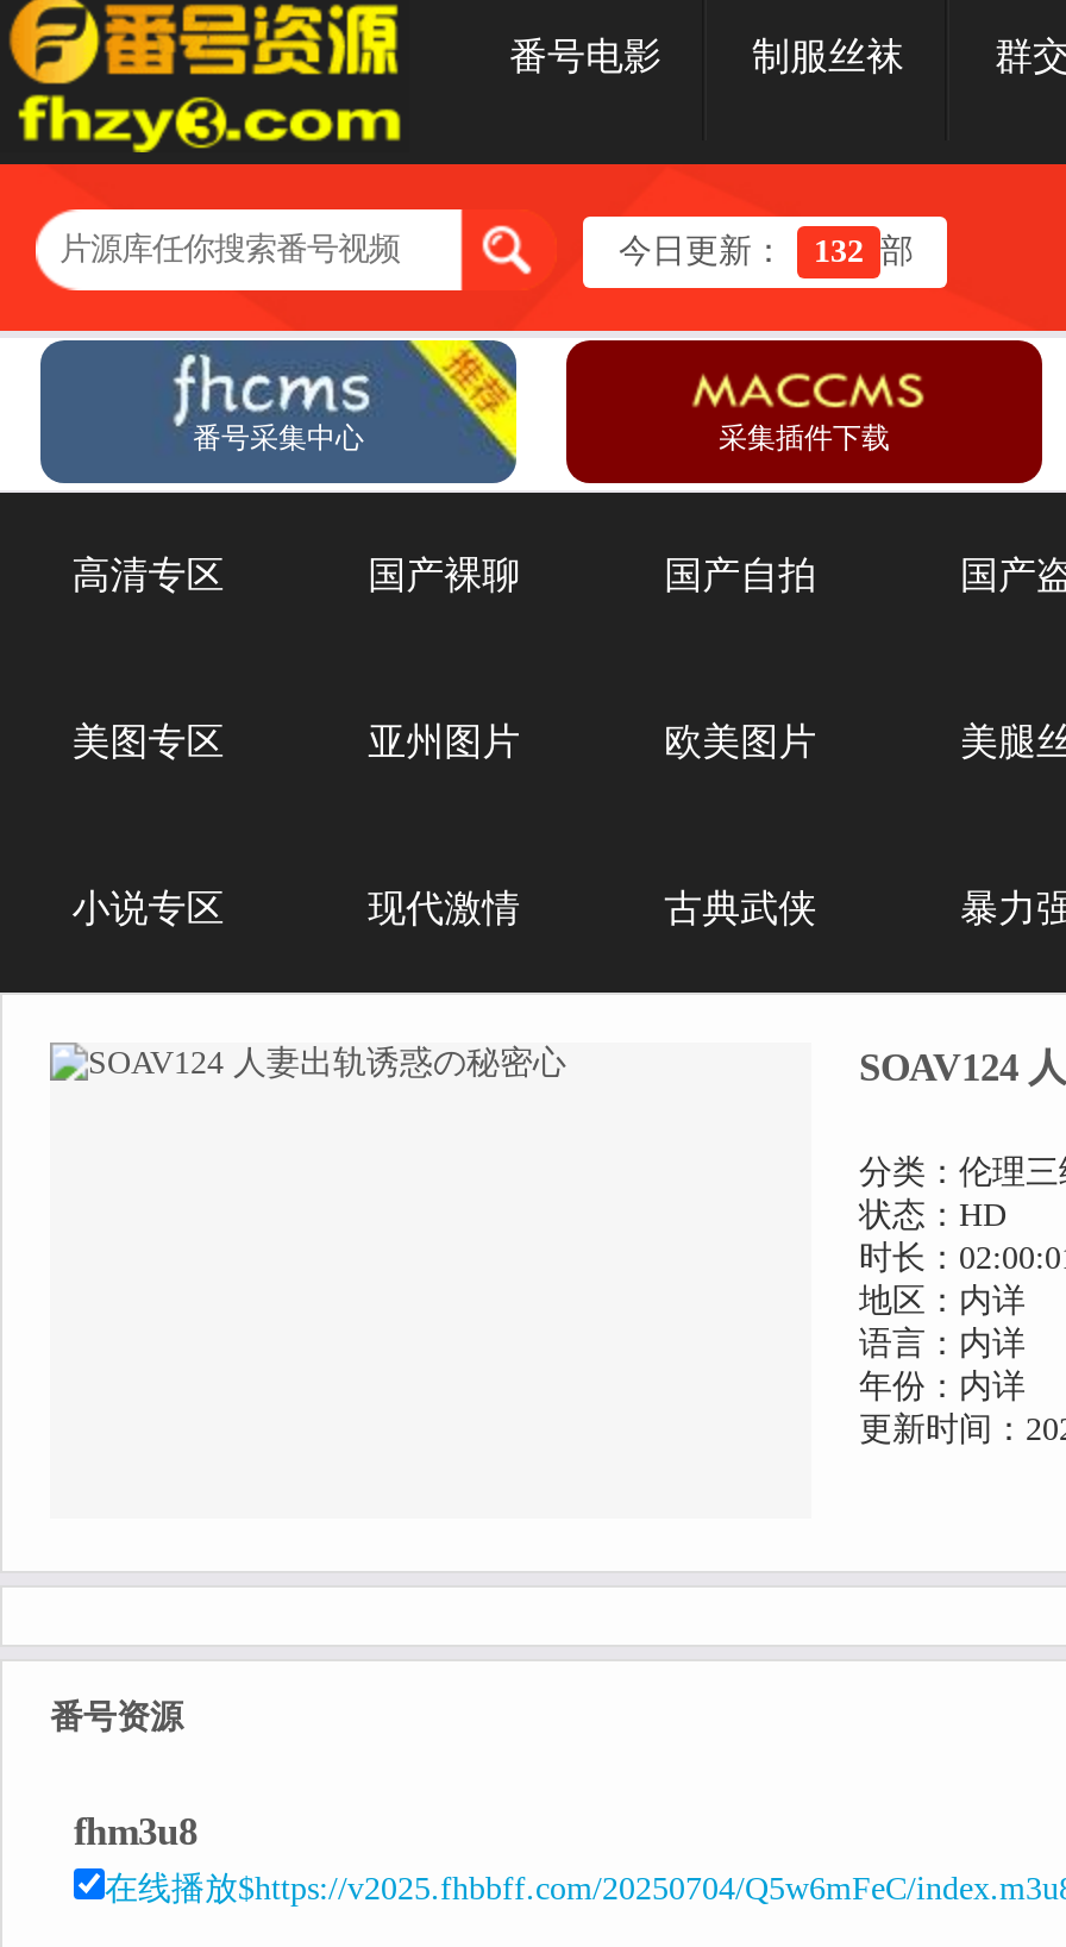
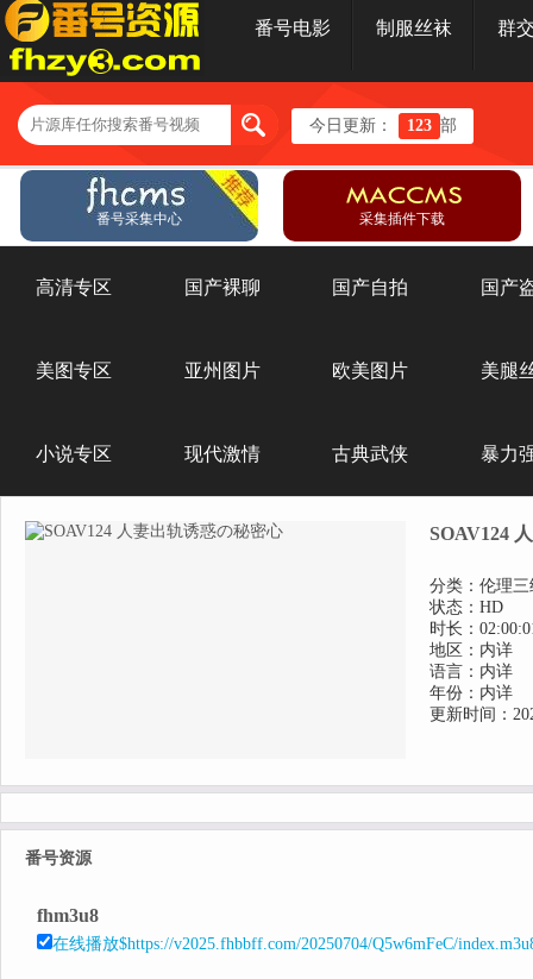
- 今日更新： 132 部
+ 今日更新： 123 部
